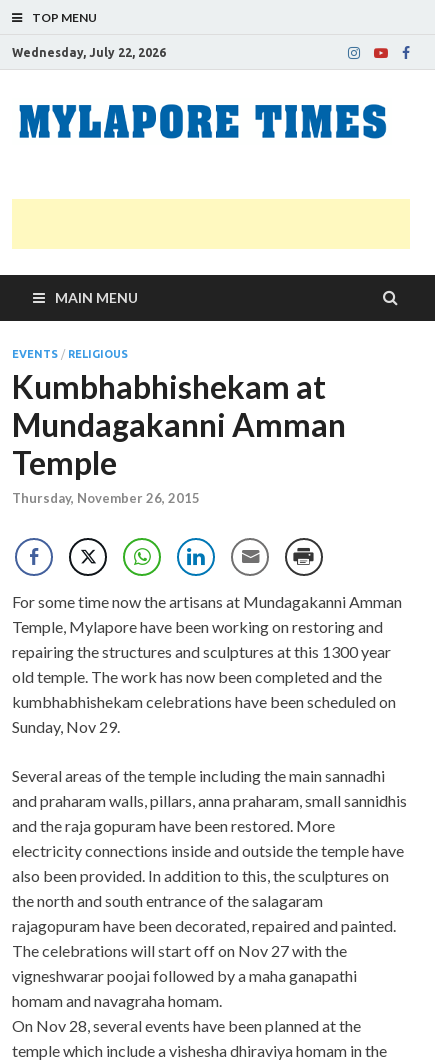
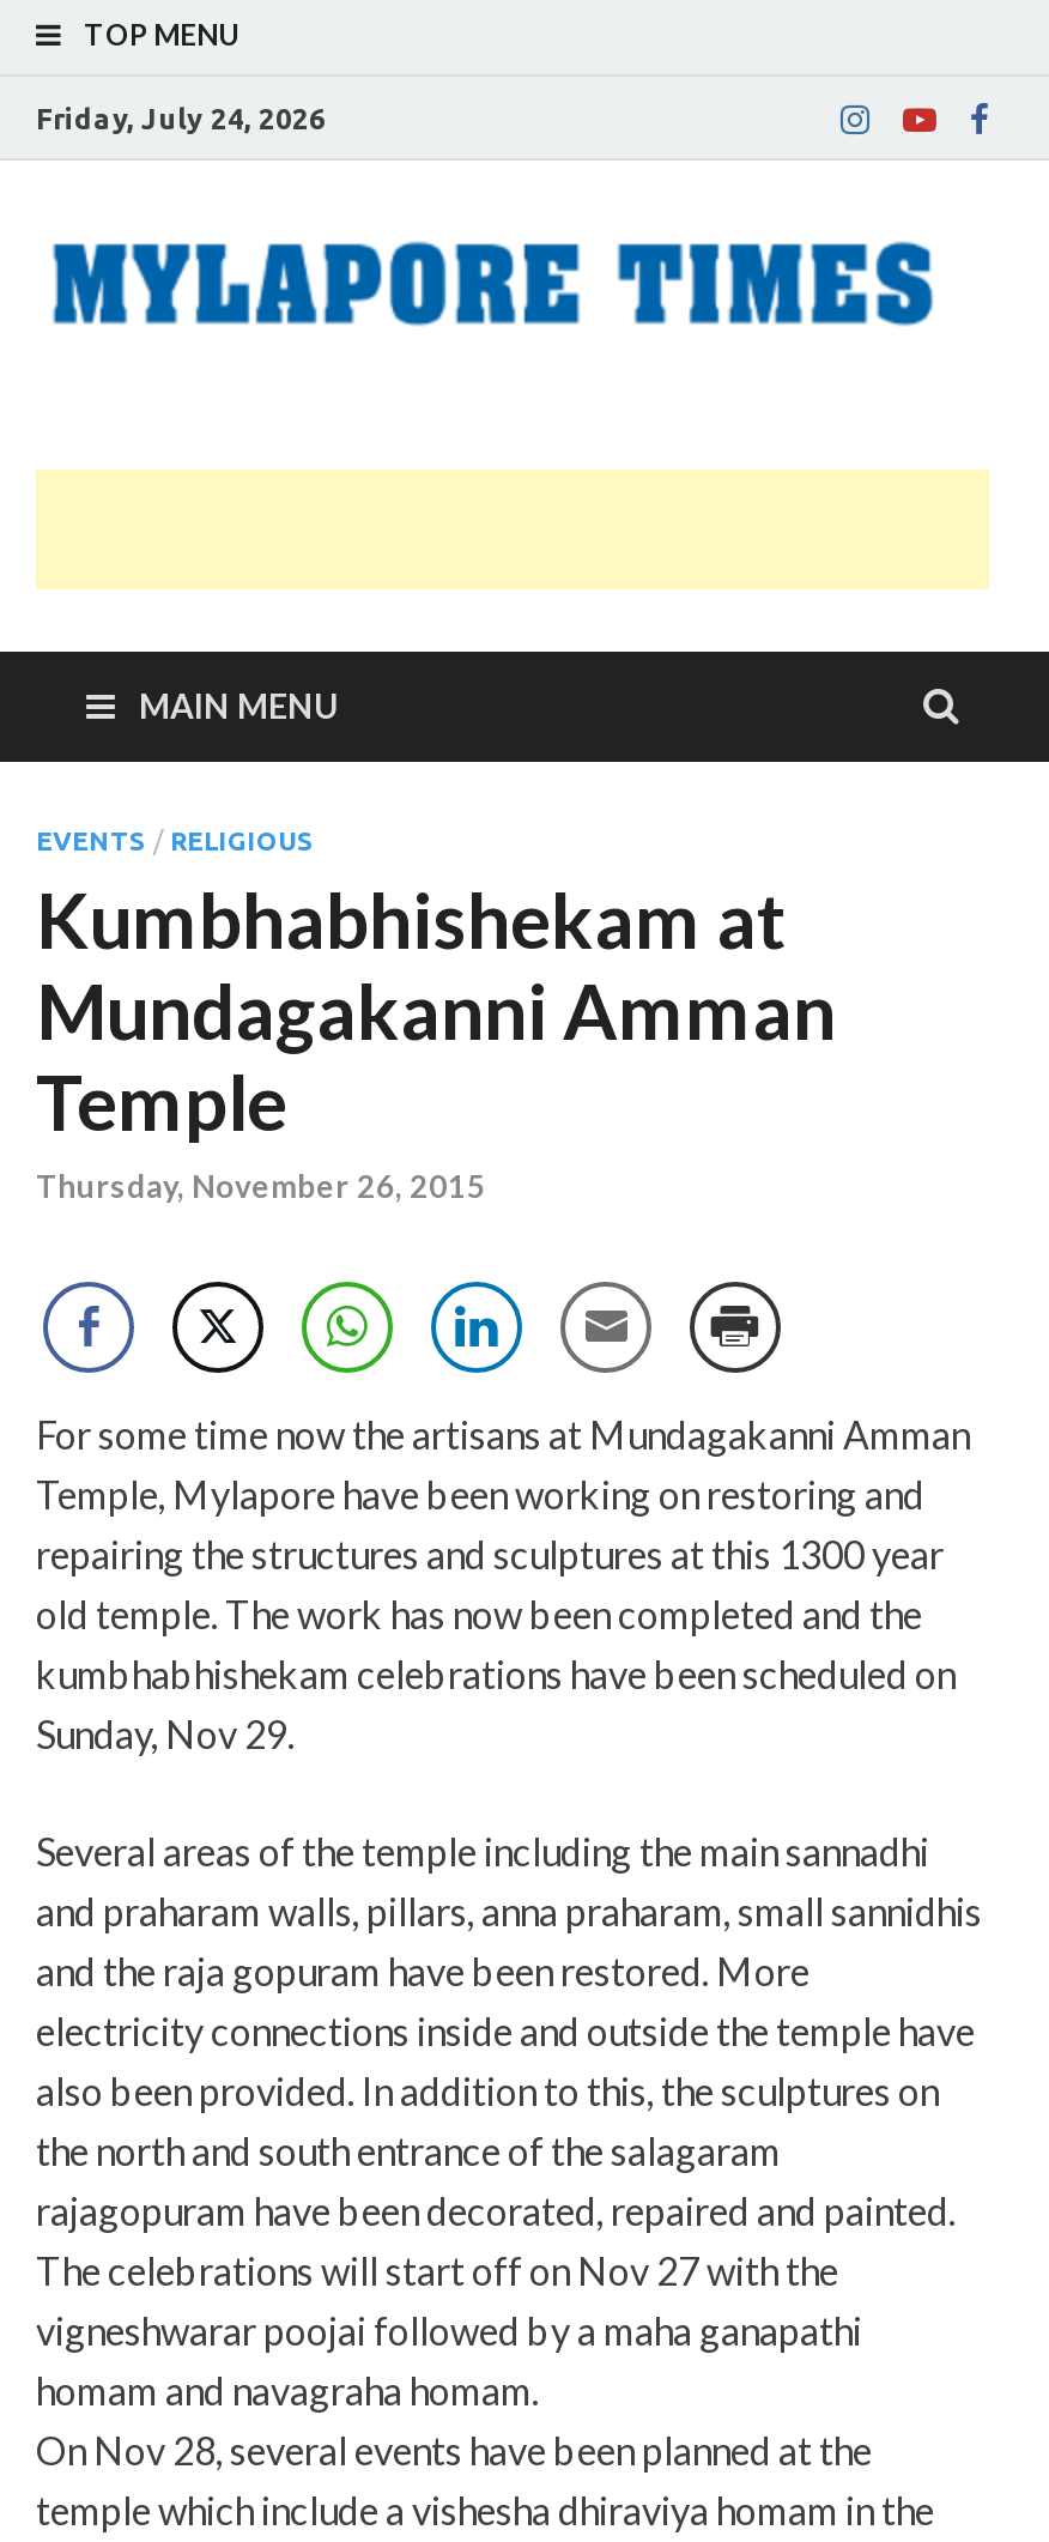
- Wednesday, July 22, 2026
+ Friday, July 24, 2026
